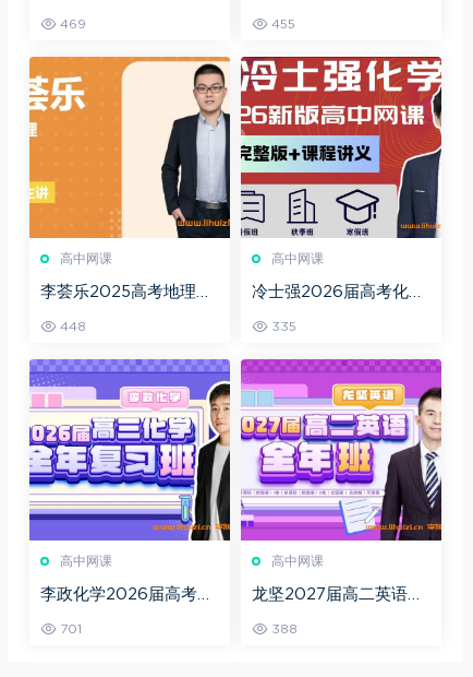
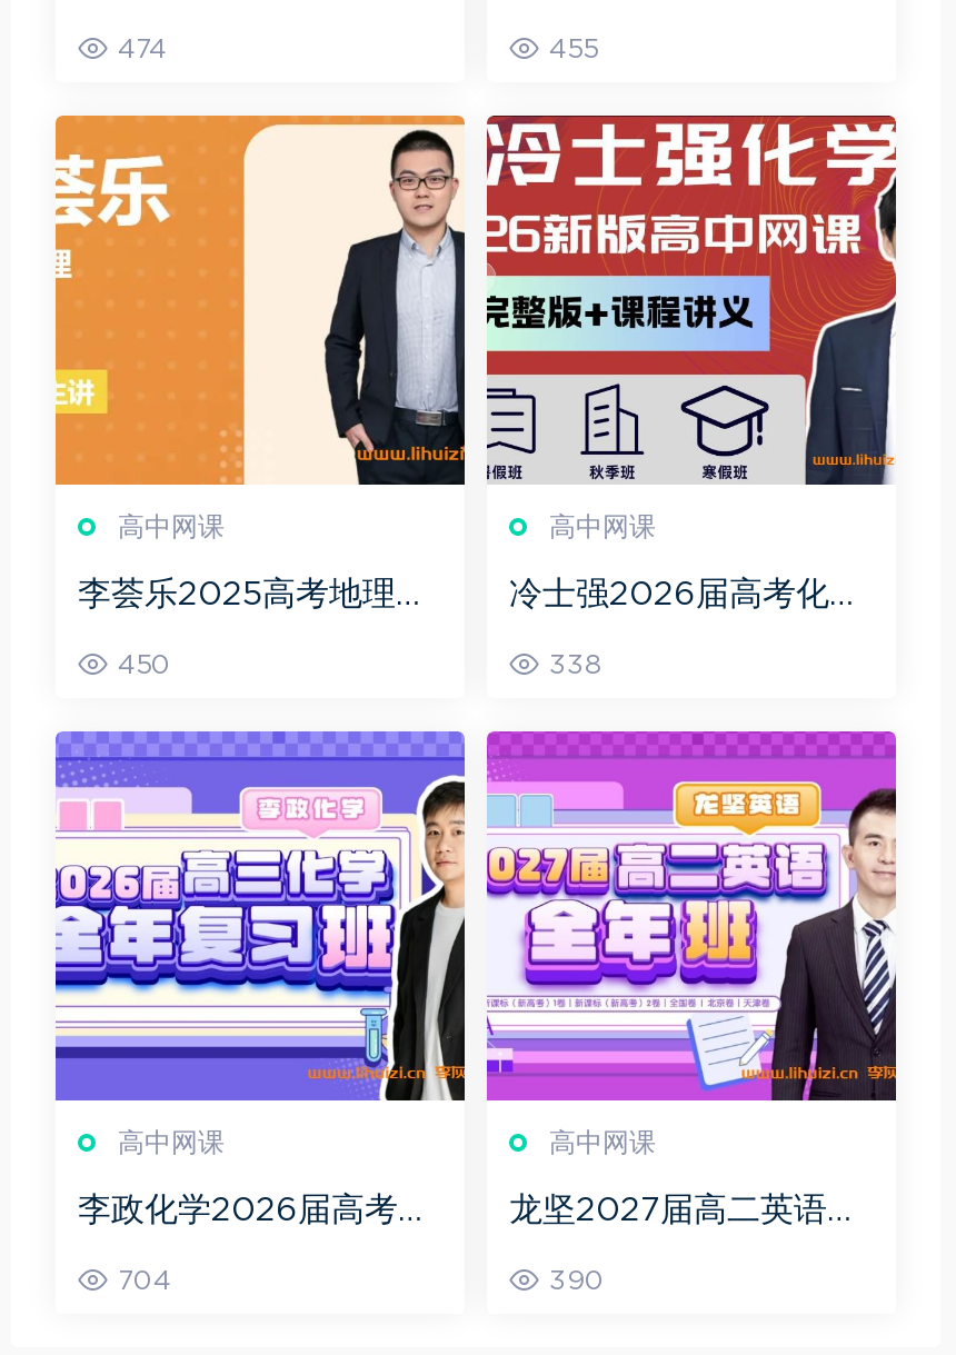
- 469
+ 474

- 448
+ 450

- 335
+ 338

- 701
+ 704

- 388
+ 390
